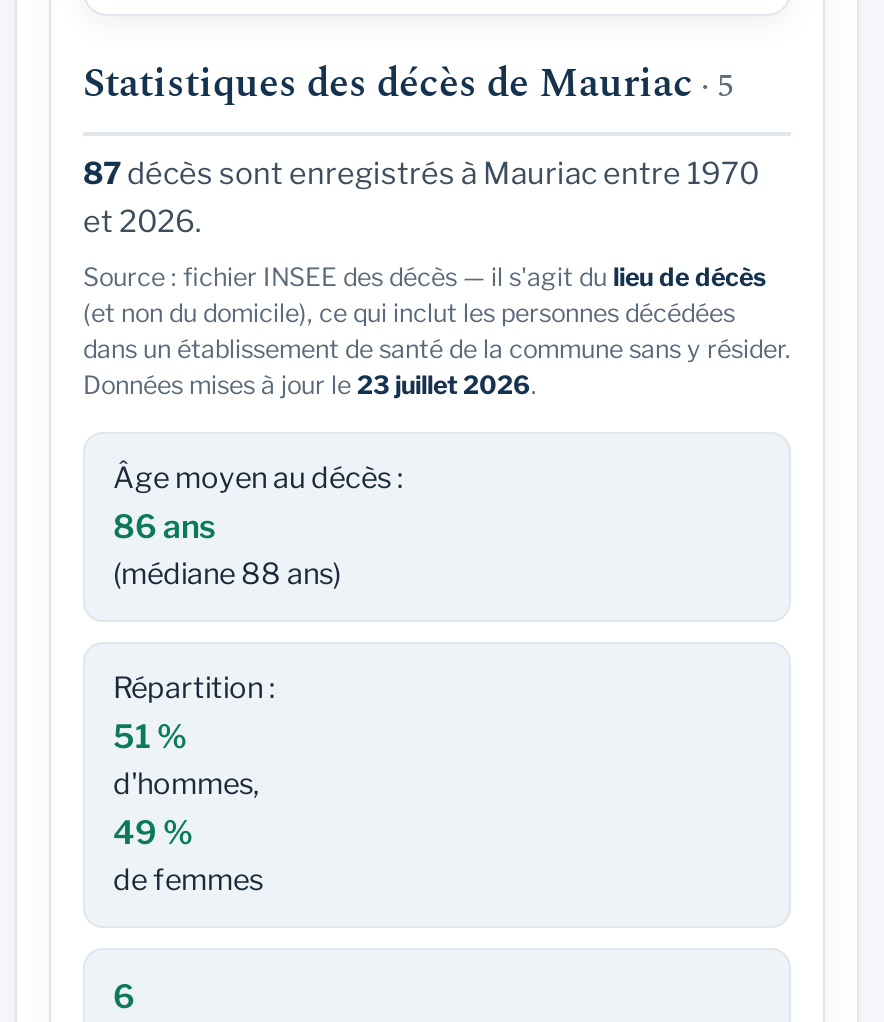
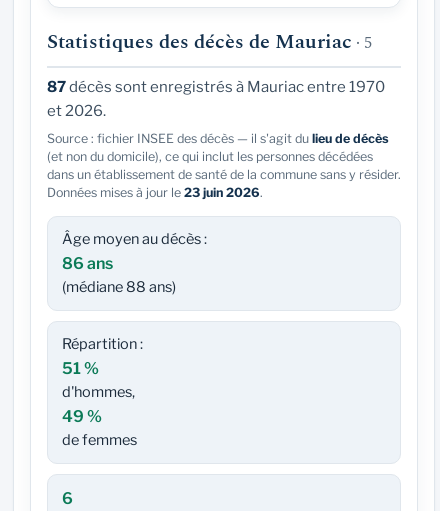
- Données mises à jour le 23 juillet 2026.
+ Données mises à jour le 23 juin 2026.
